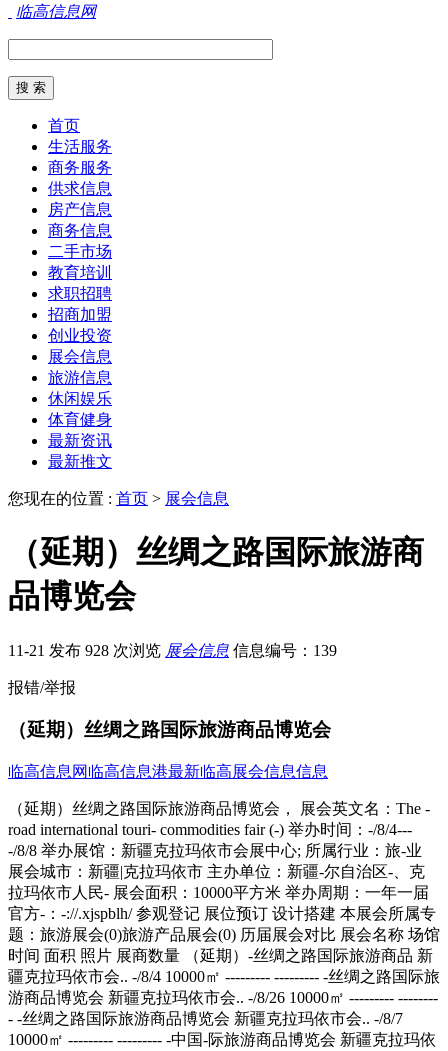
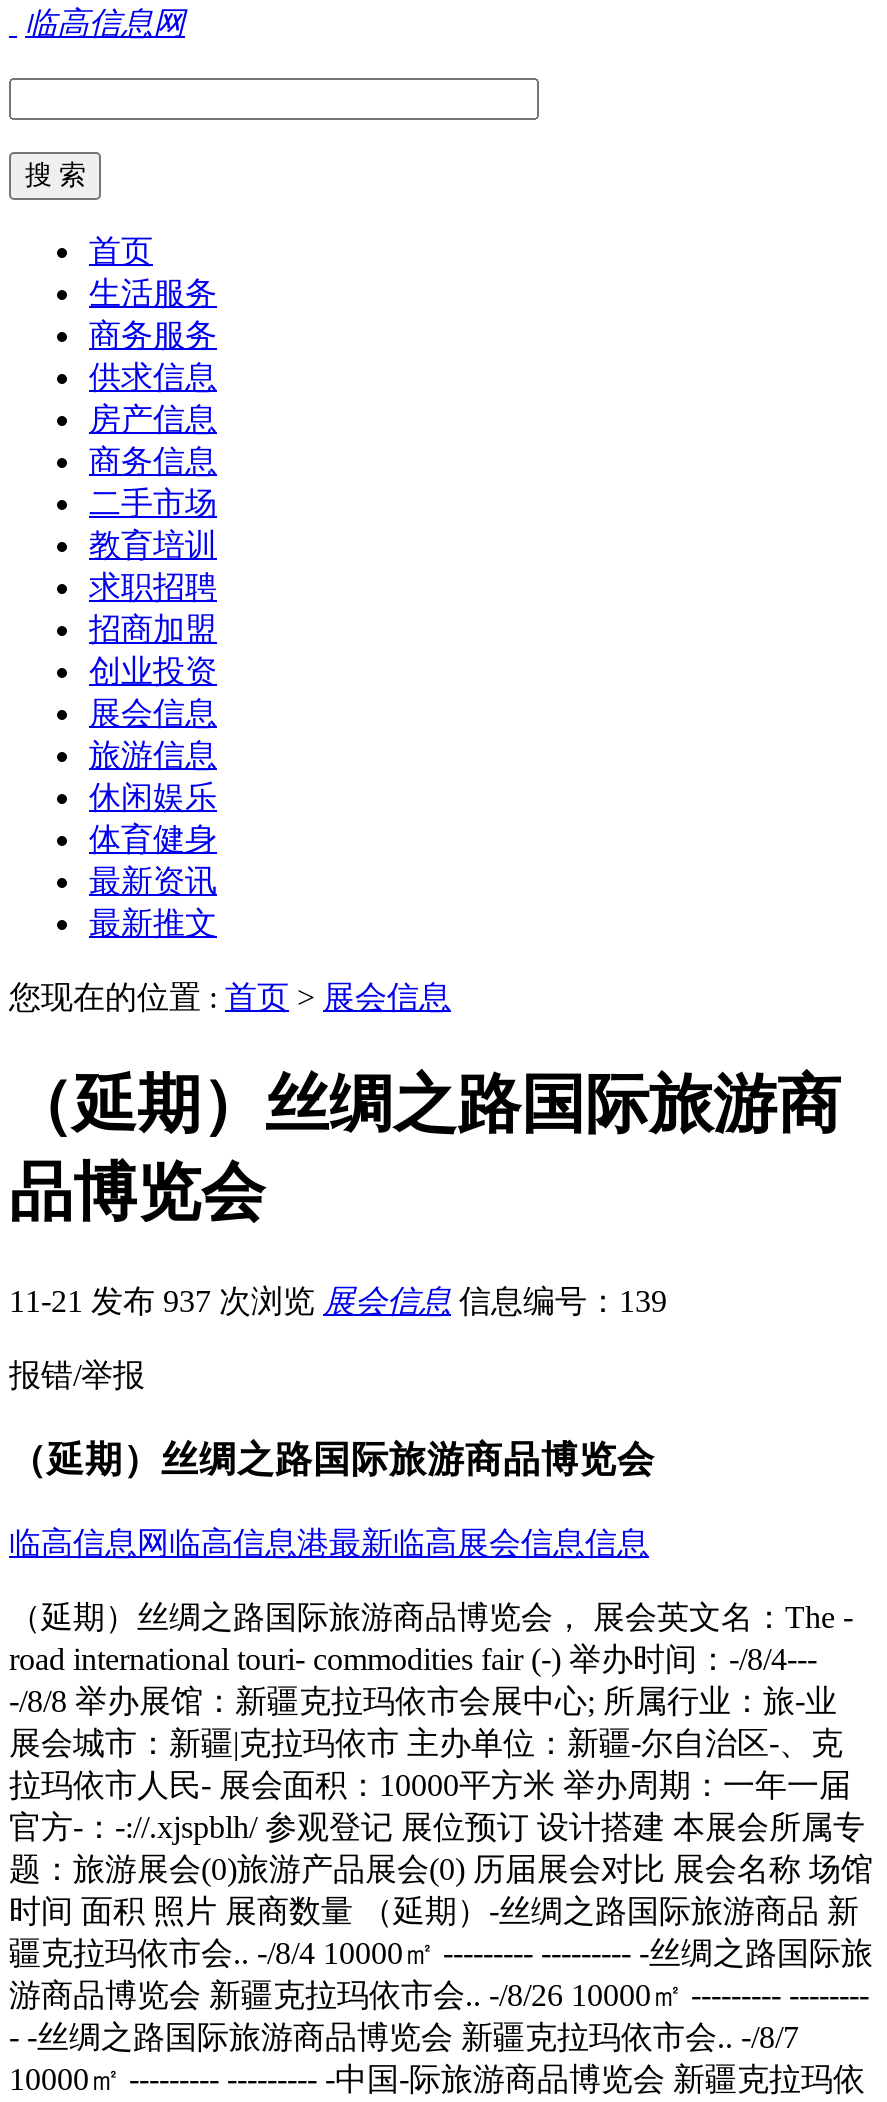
- 11-21 发布 928 次浏览 展会信息 信息编号：139
+ 11-21 发布 937 次浏览 展会信息 信息编号：139
